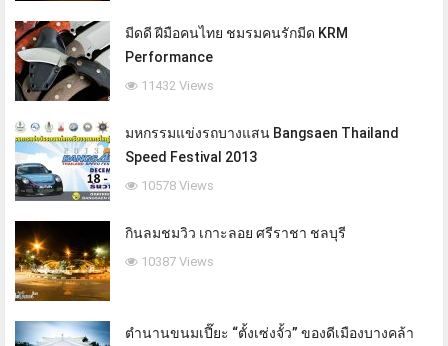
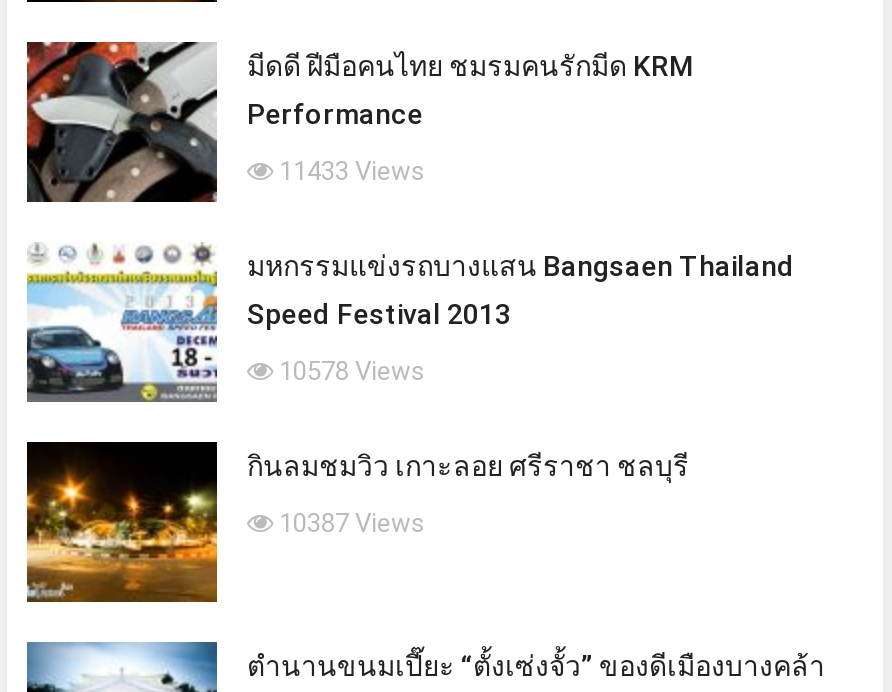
- 11432 Views
+ 11433 Views
